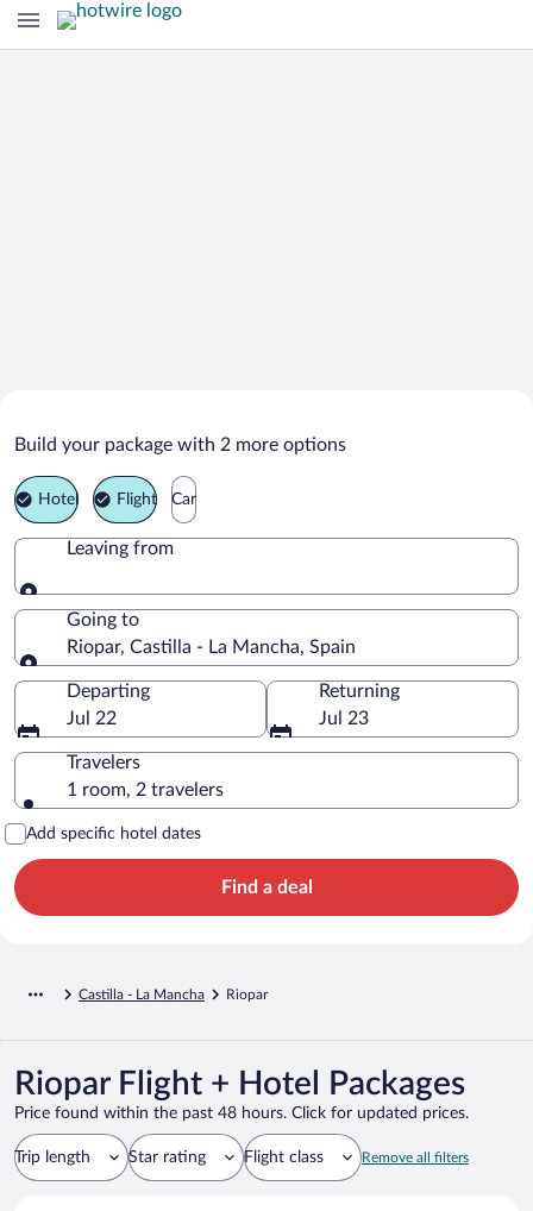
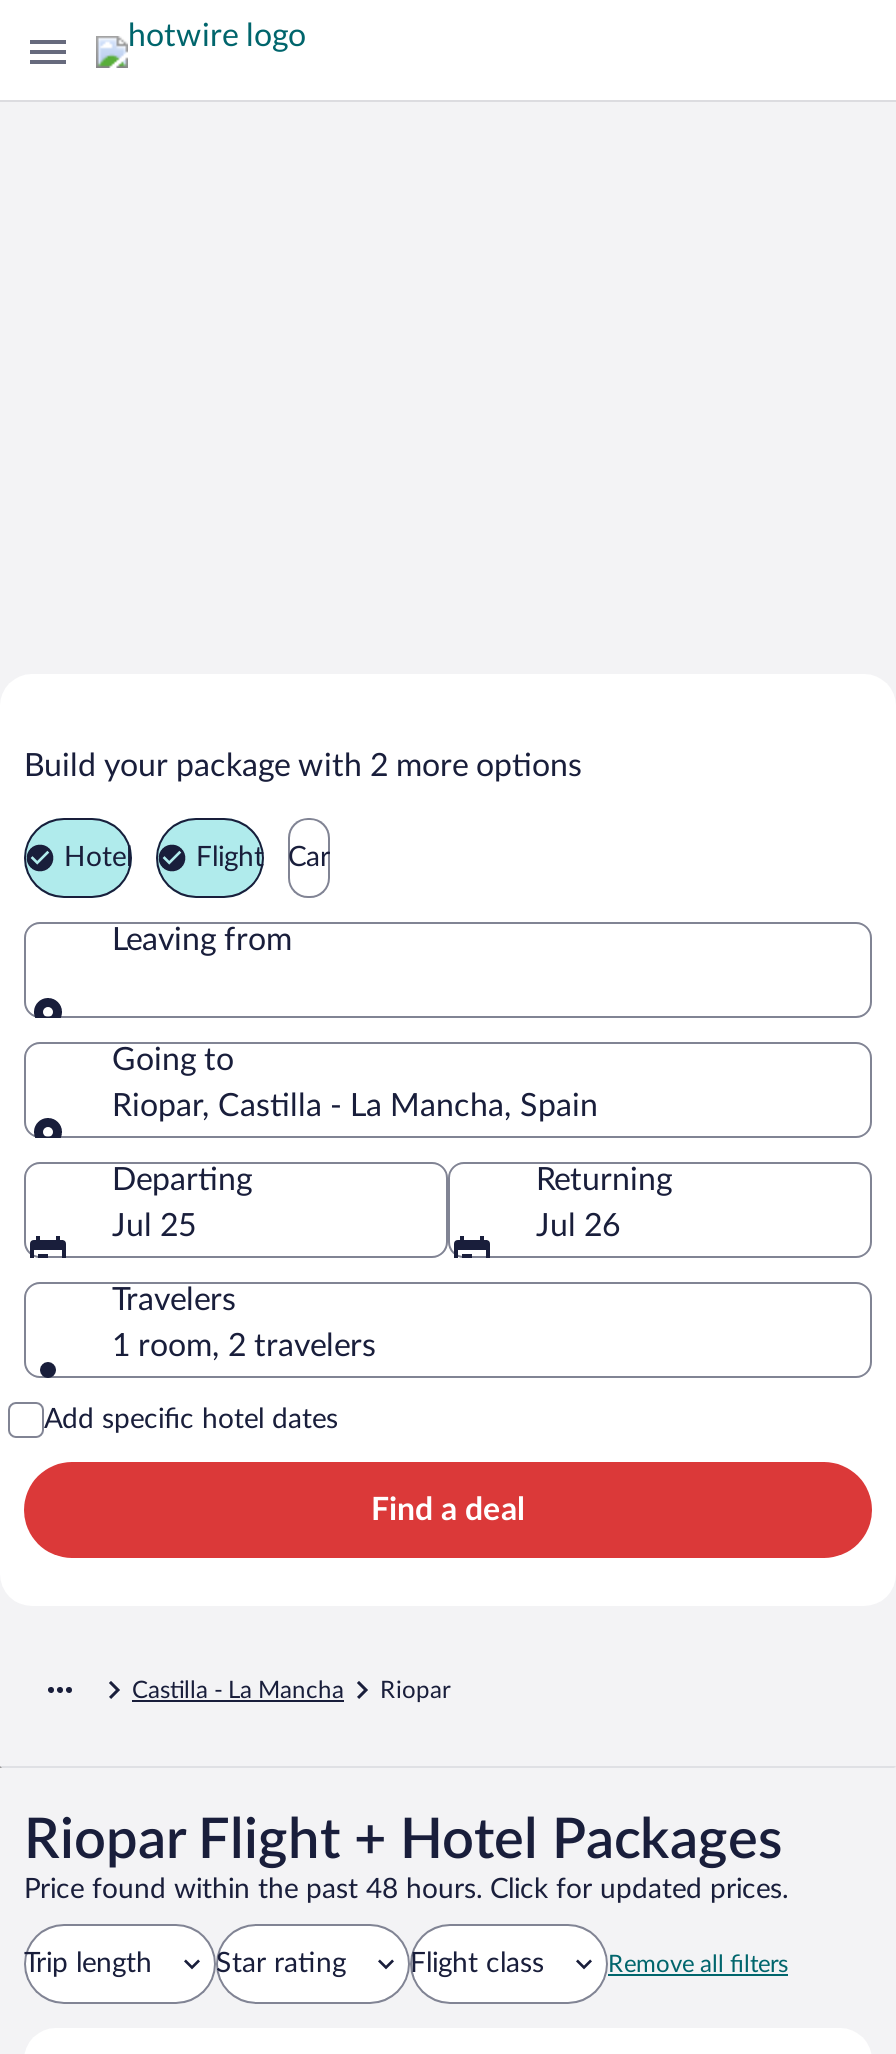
- Jul 22
+ Jul 25

- Jul 23
+ Jul 26
